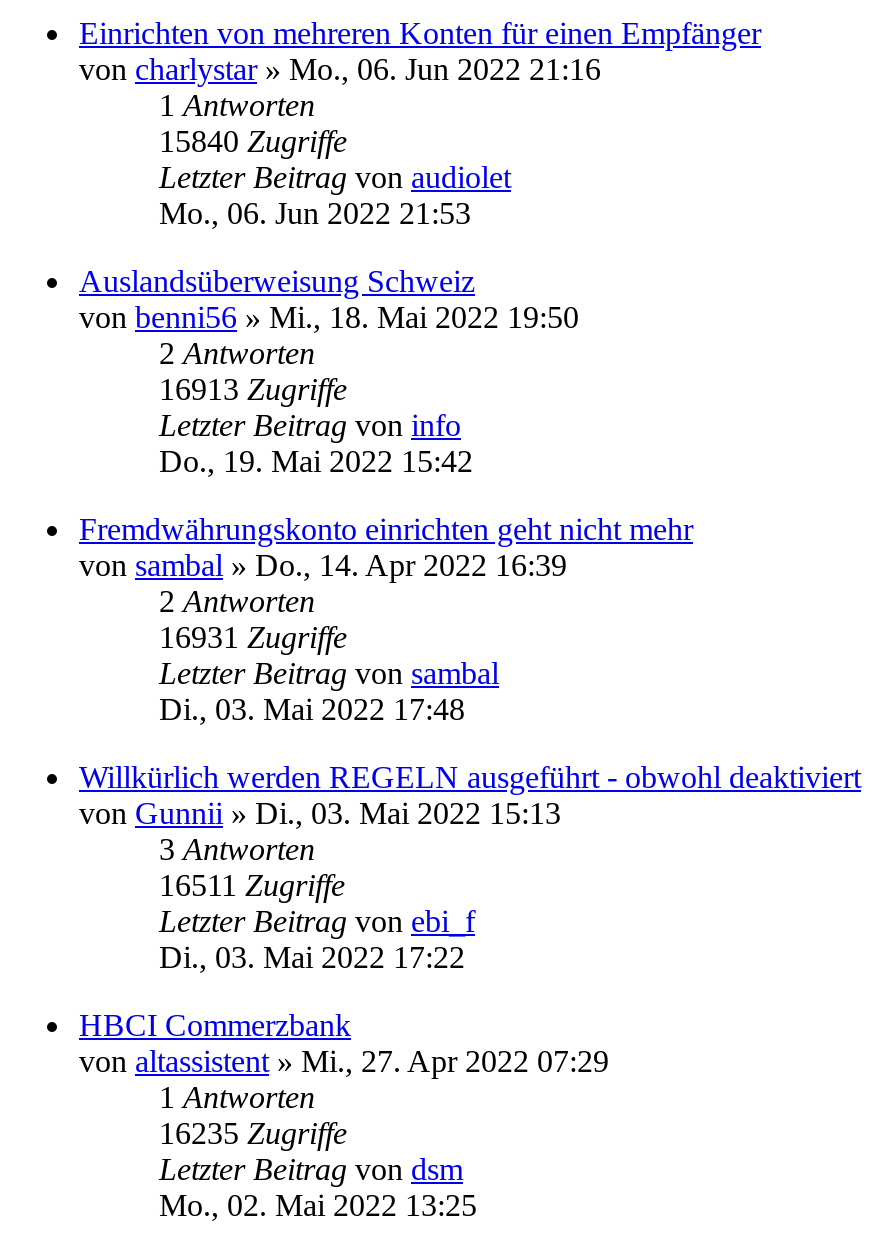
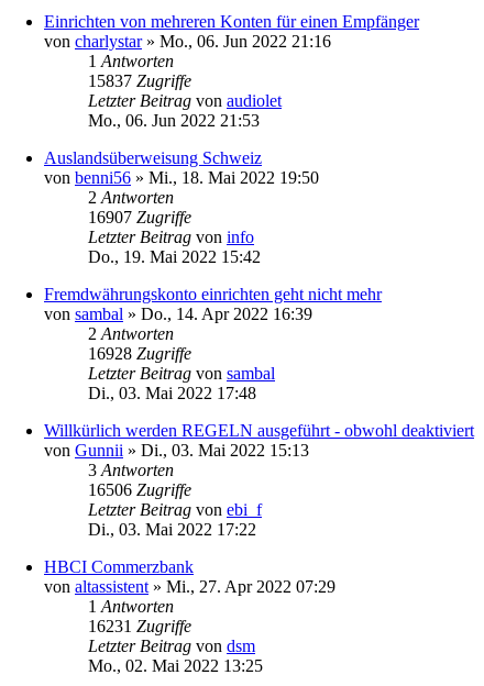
- 15840 Zugriffe
+ 15837 Zugriffe

- 16913 Zugriffe
+ 16907 Zugriffe

- 16931 Zugriffe
+ 16928 Zugriffe

- 16511 Zugriffe
+ 16506 Zugriffe

- 16235 Zugriffe
+ 16231 Zugriffe
